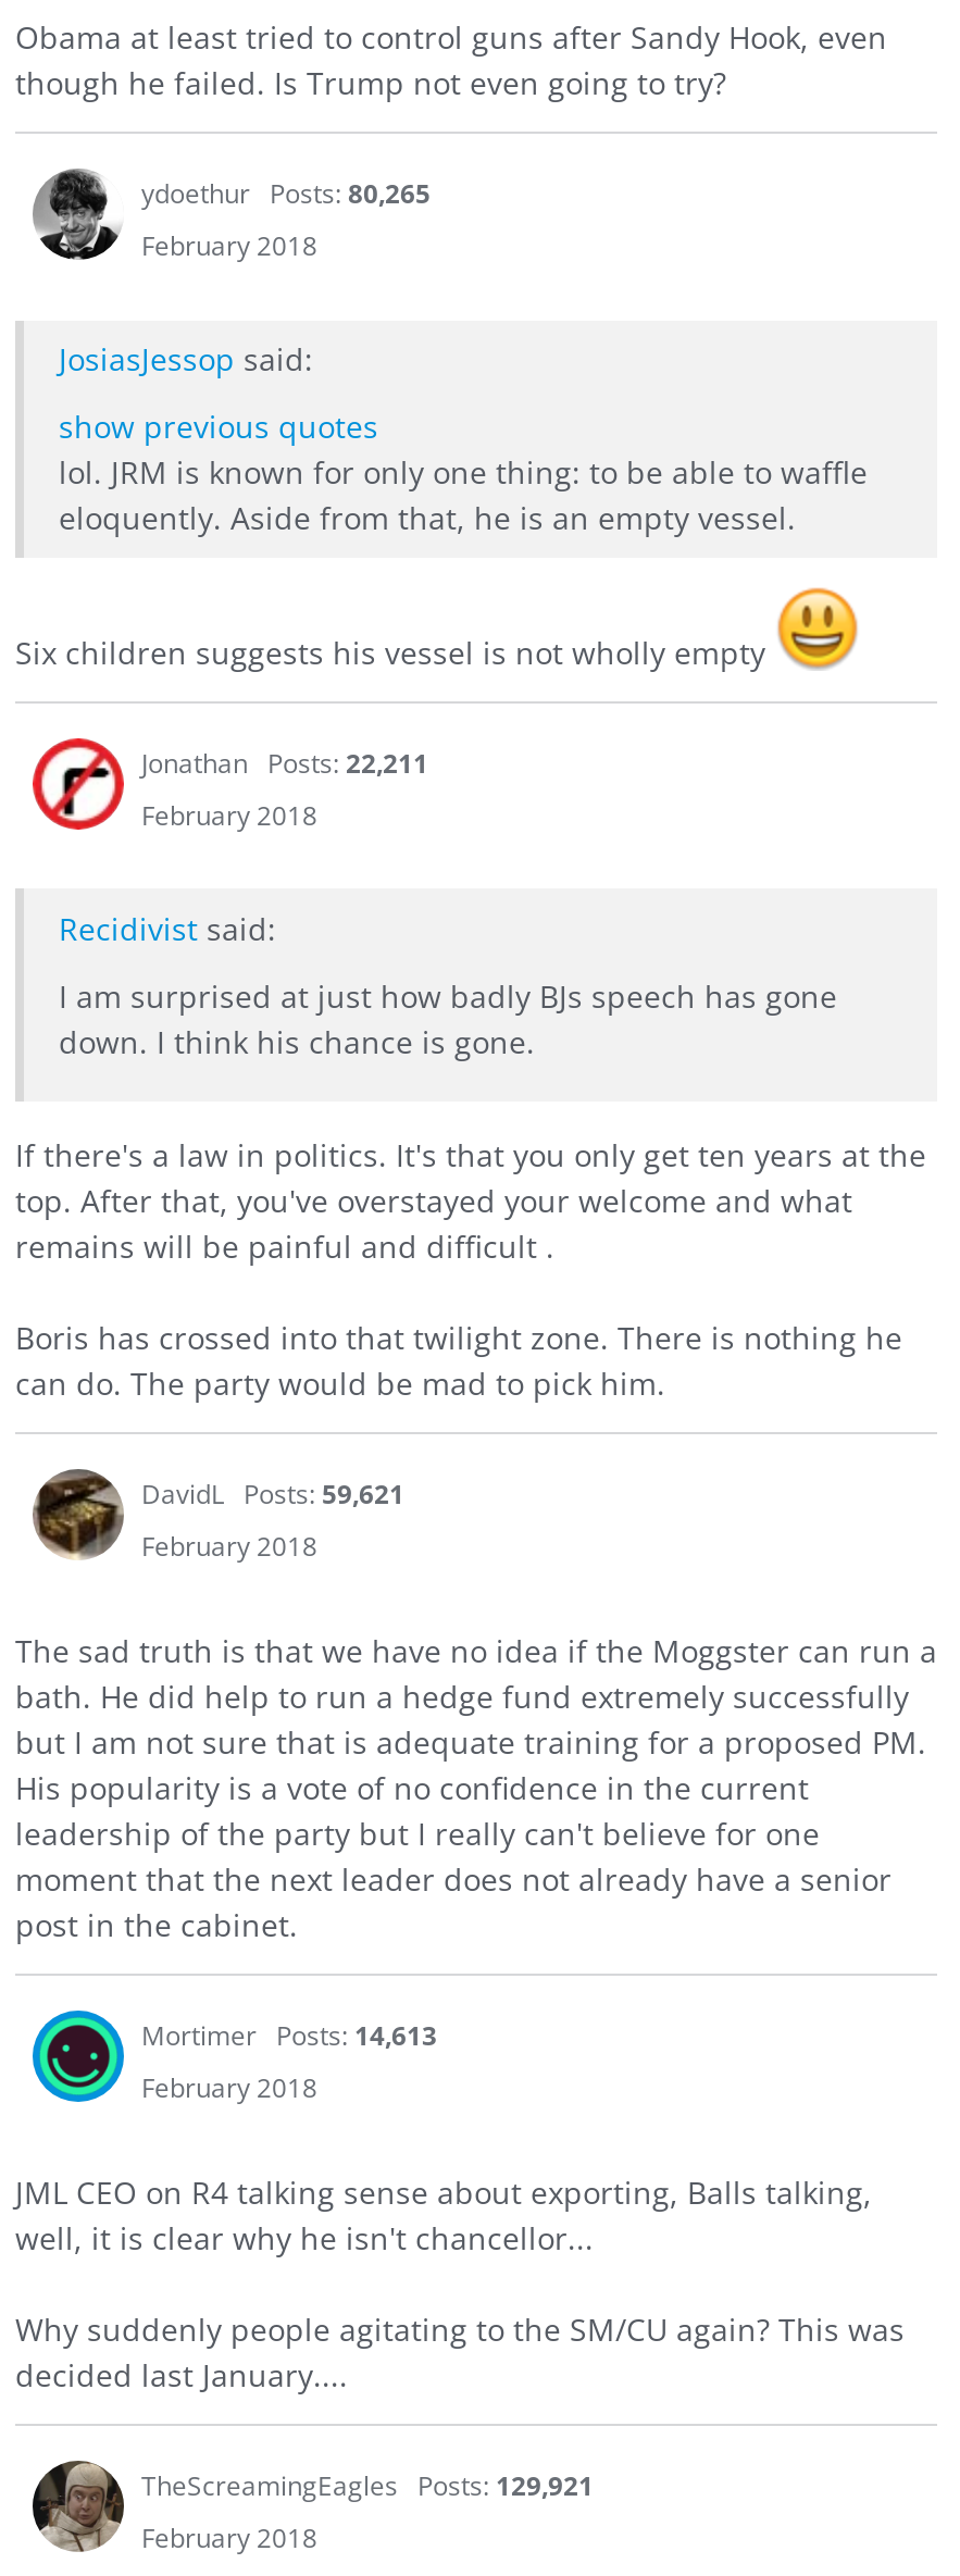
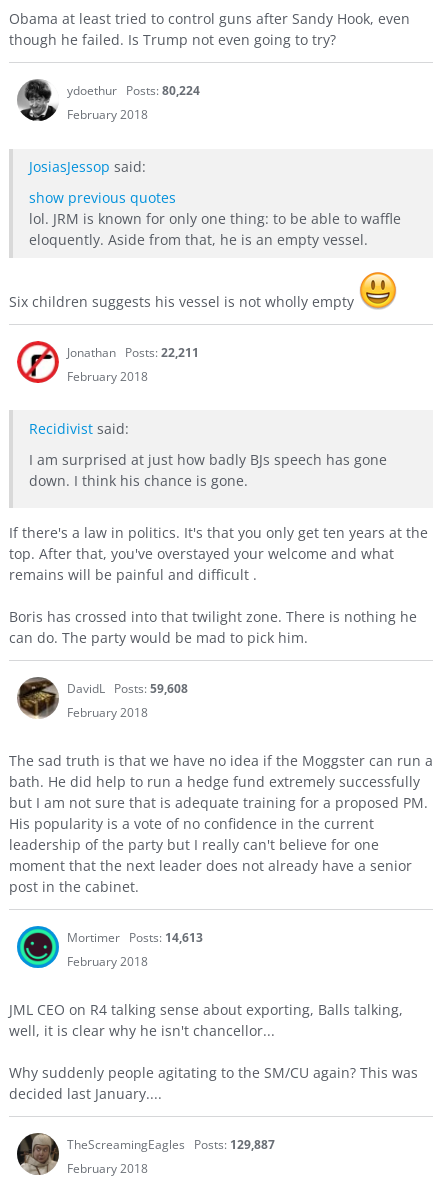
- ydoethur Posts: 80,265
+ ydoethur Posts: 80,224

- DavidL Posts: 59,621
+ DavidL Posts: 59,608

- TheScreamingEagles Posts: 129,921
+ TheScreamingEagles Posts: 129,887
